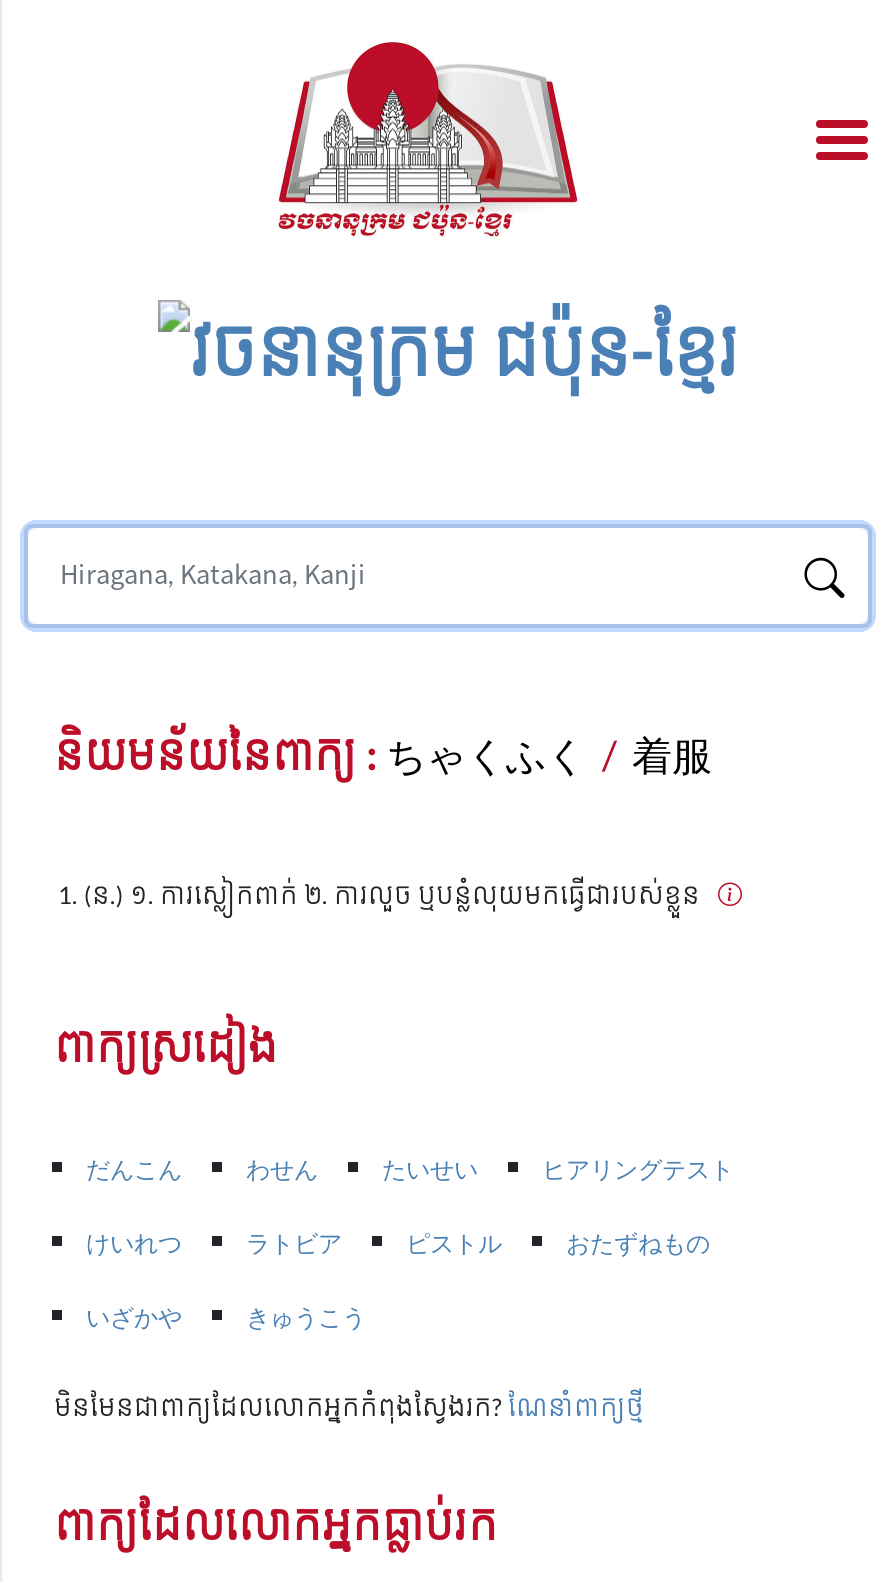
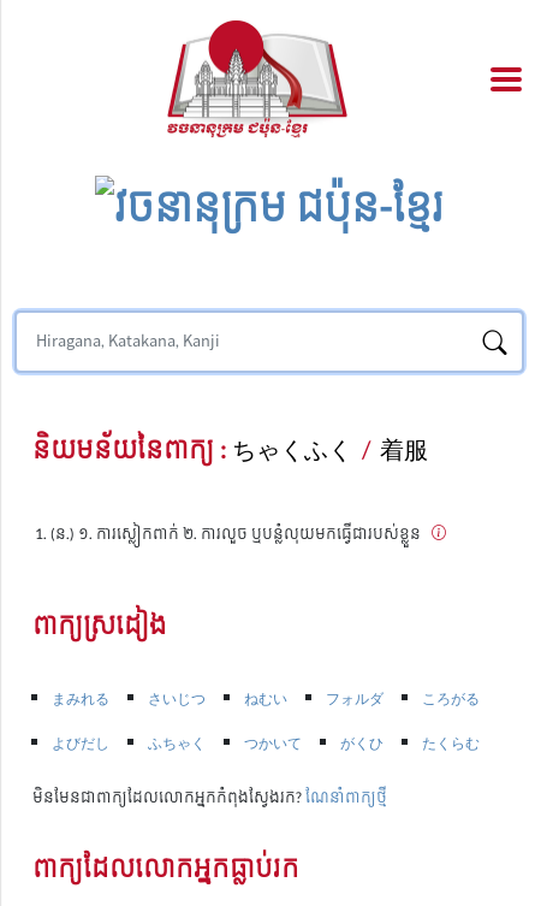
- だんこん
- わせん
- たいせい
- ヒアリングテスト
- けいれつ
- ラトビア
- ピストル
- おたずねもの
- いざかや
- きゅうこう
+ まみれる
+ さいじつ
+ ねむい
+ フォルダ
+ ころがる
+ よびだし
+ ふちゃく
+ つかいて
+ がくひ
+ たくらむ
